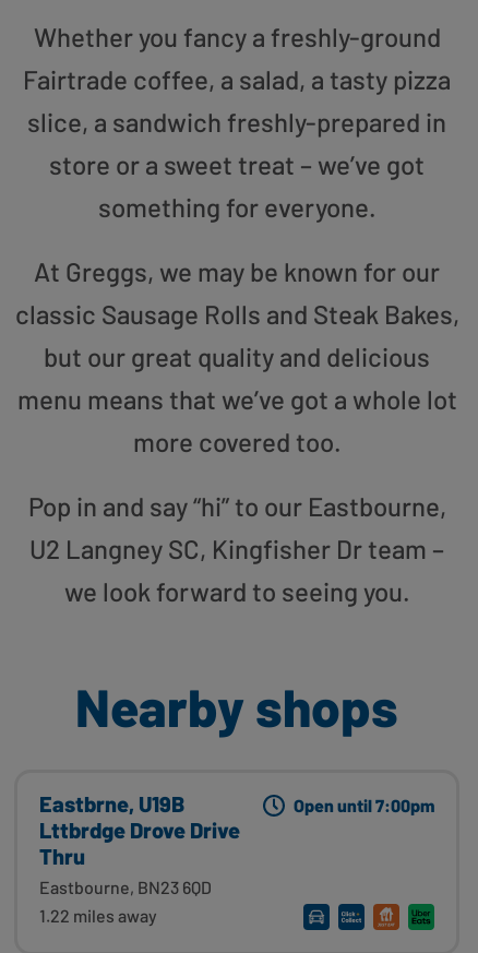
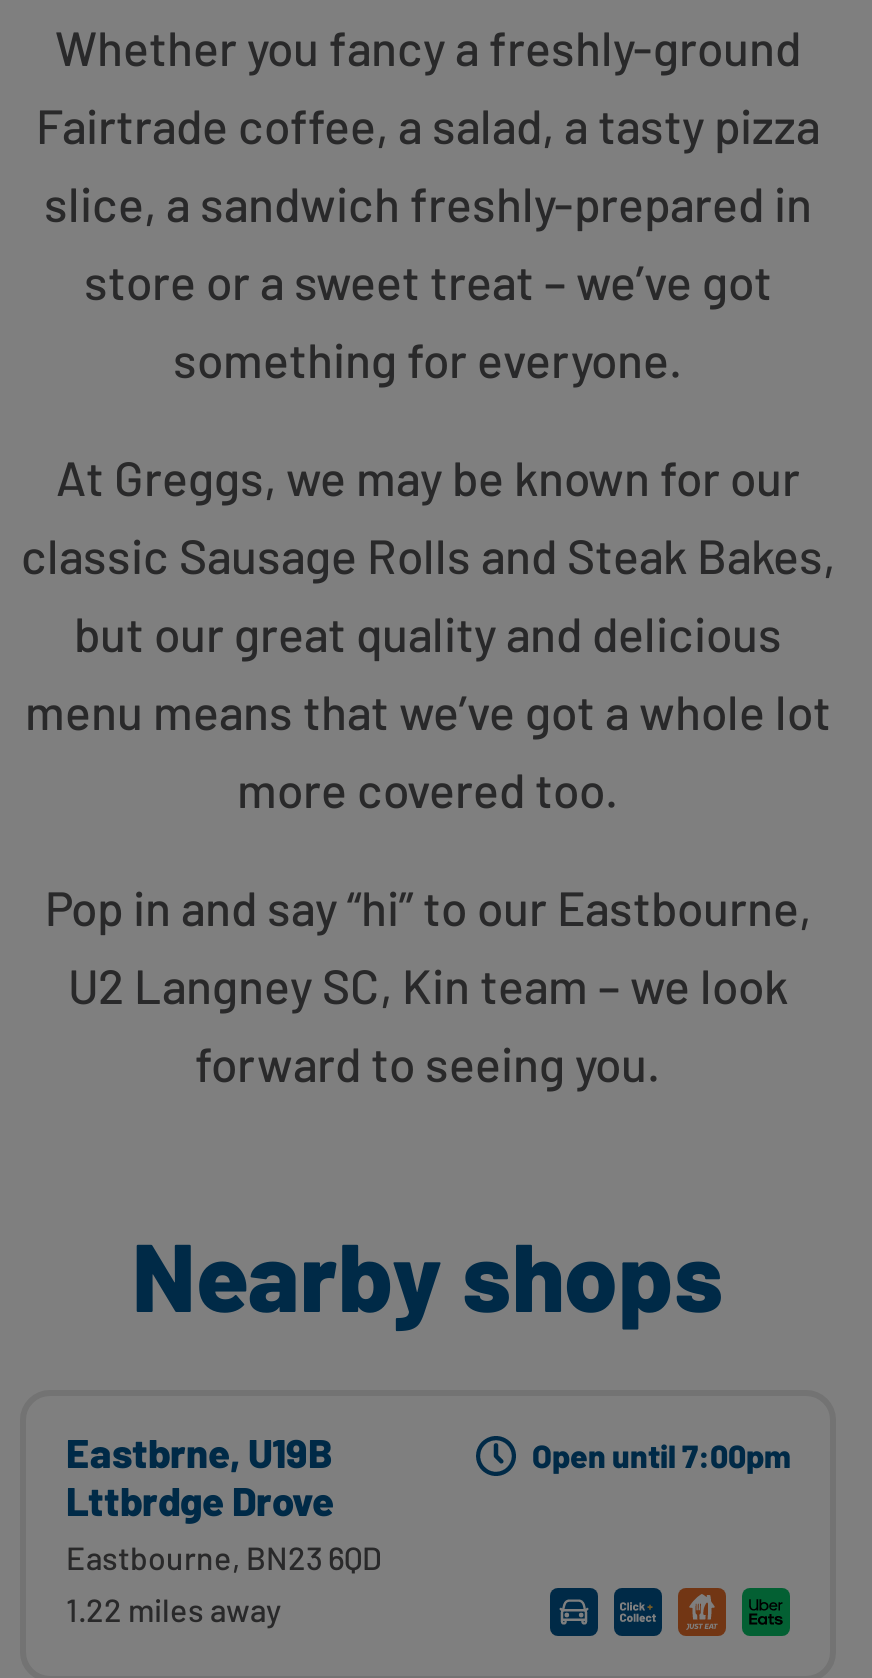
- U2 Langney SC, Kingfisher Dr team –
- we look forward to seeing you.
+ U2 Langney SC, Kin team – we look
+ forward to seeing you.

- Lttbrdge Drove Drive
- Thru
+ Lttbrdge Drove
